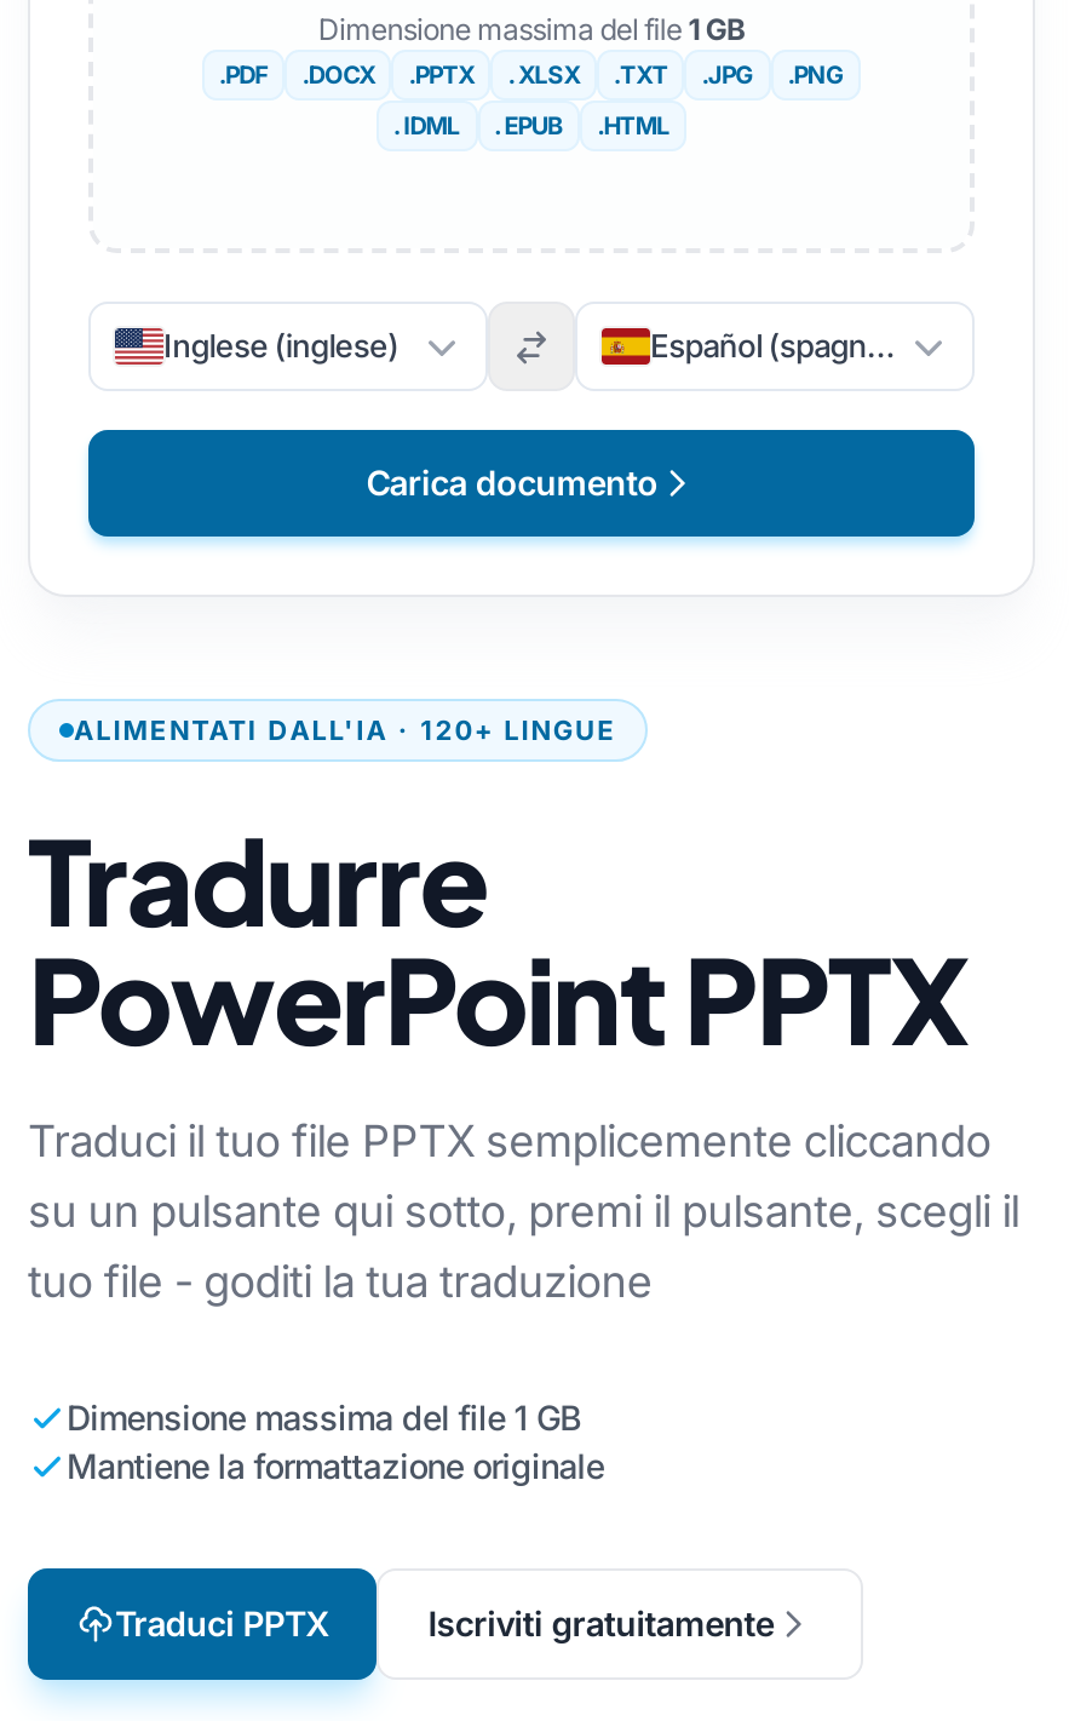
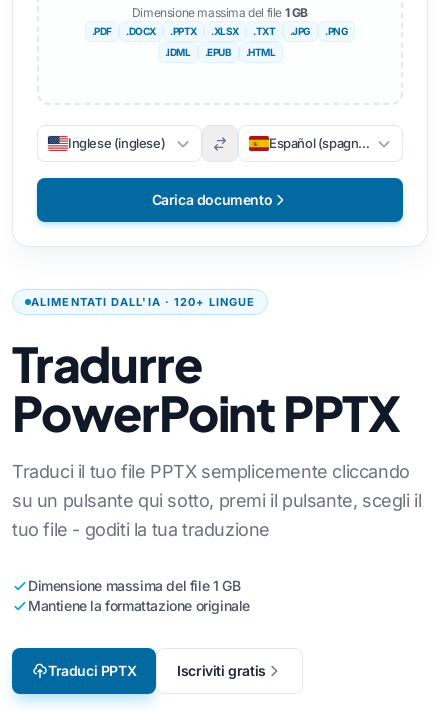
- . XLSX
+ .XLSX

- Iscriviti gratuitamente
+ Iscriviti gratis
